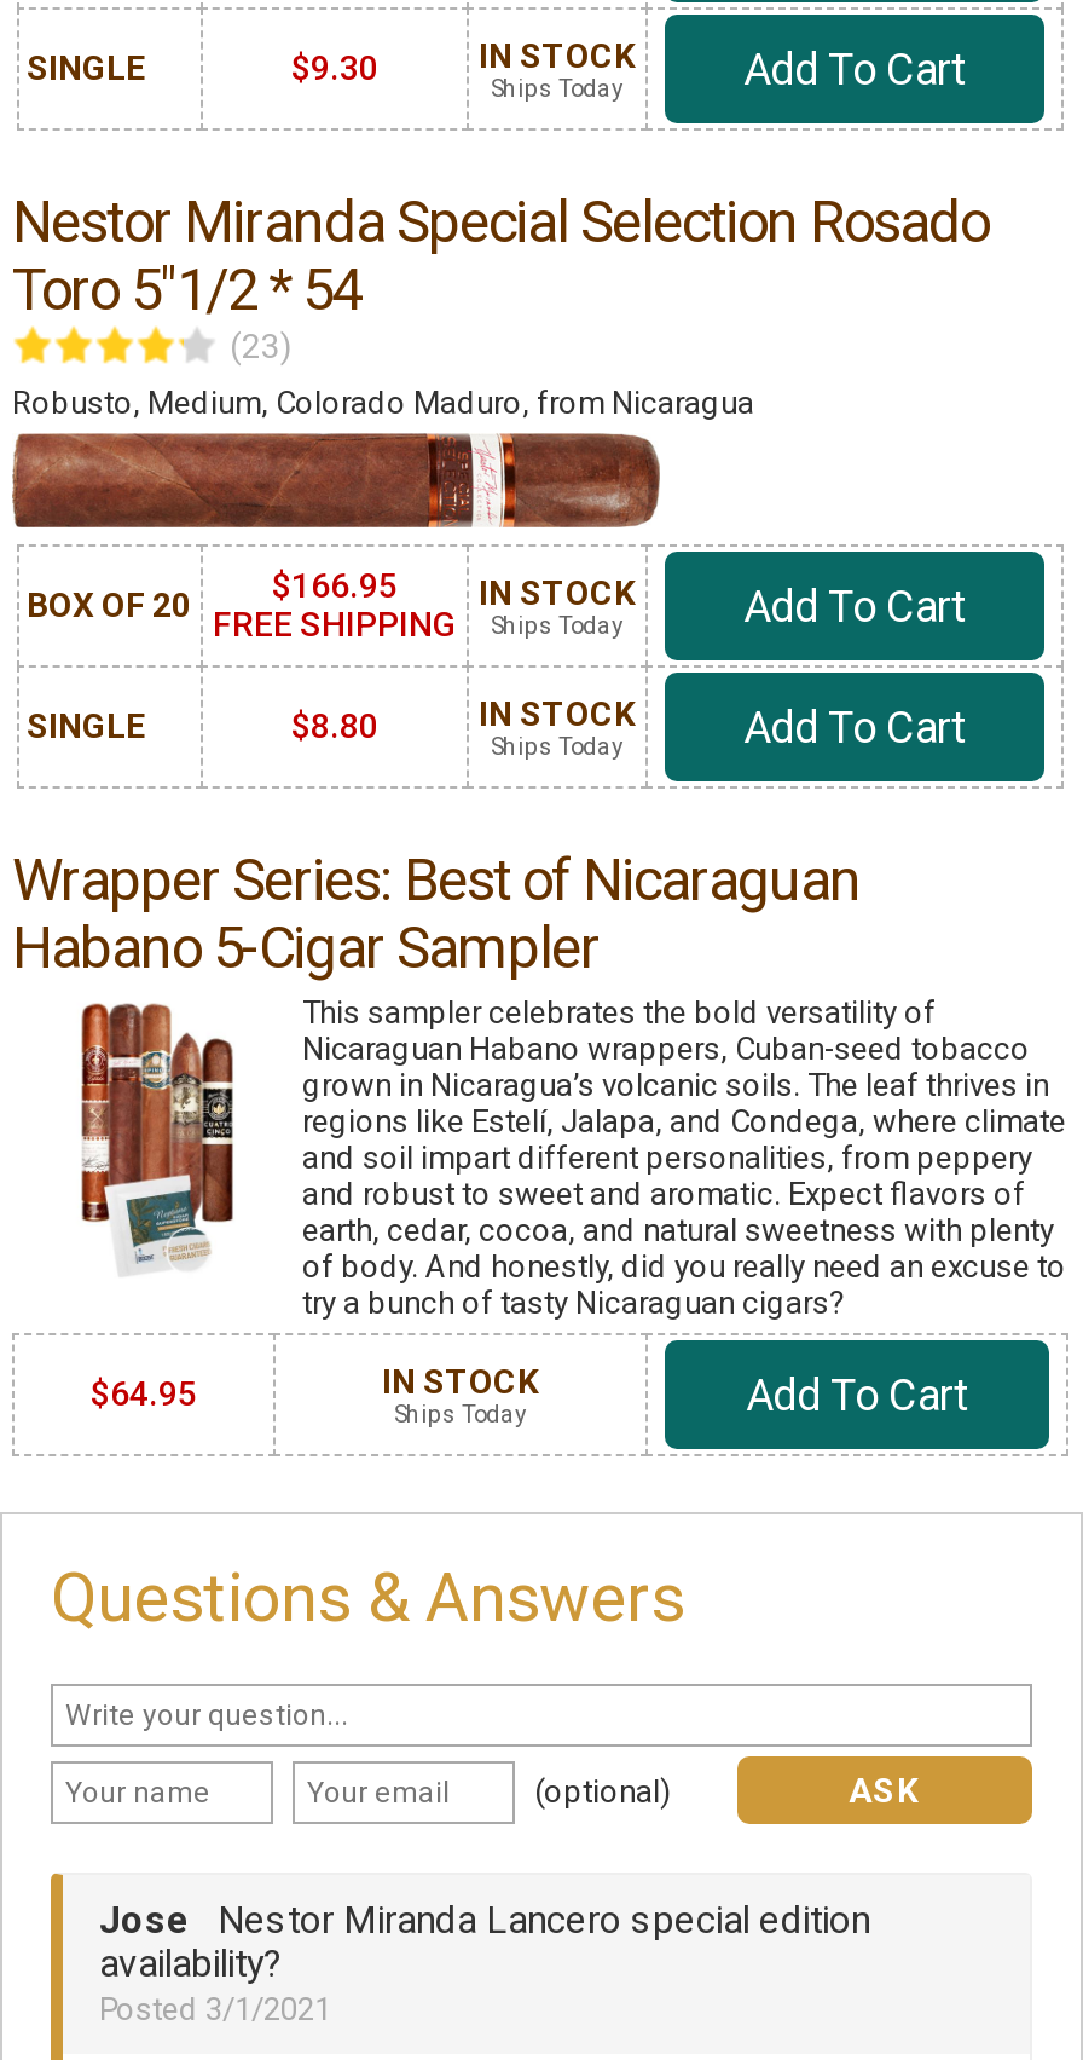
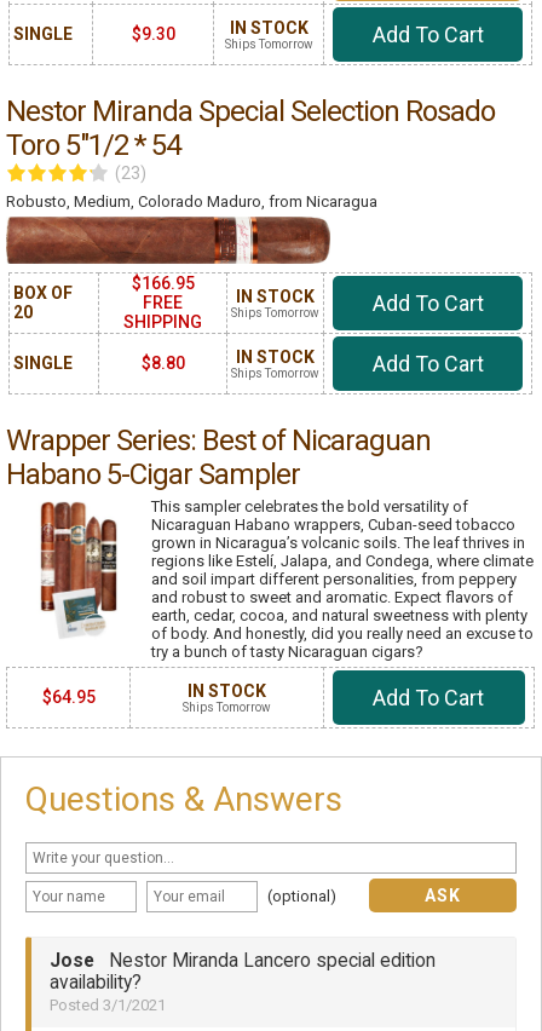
- Ships Today
+ Ships Tomorrow

- Ships Today
+ Ships Tomorrow

- Ships Today
+ Ships Tomorrow

- Ships Today
+ Ships Tomorrow
